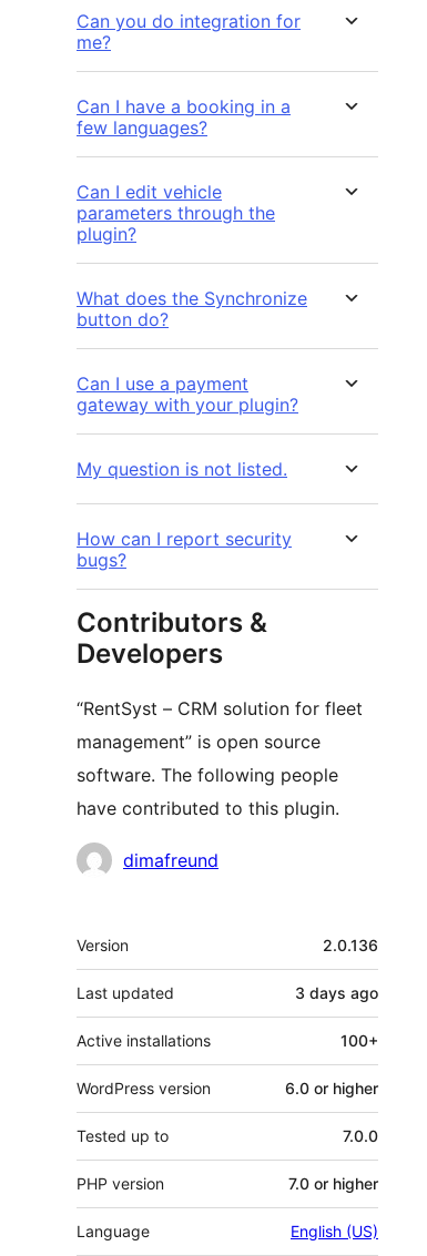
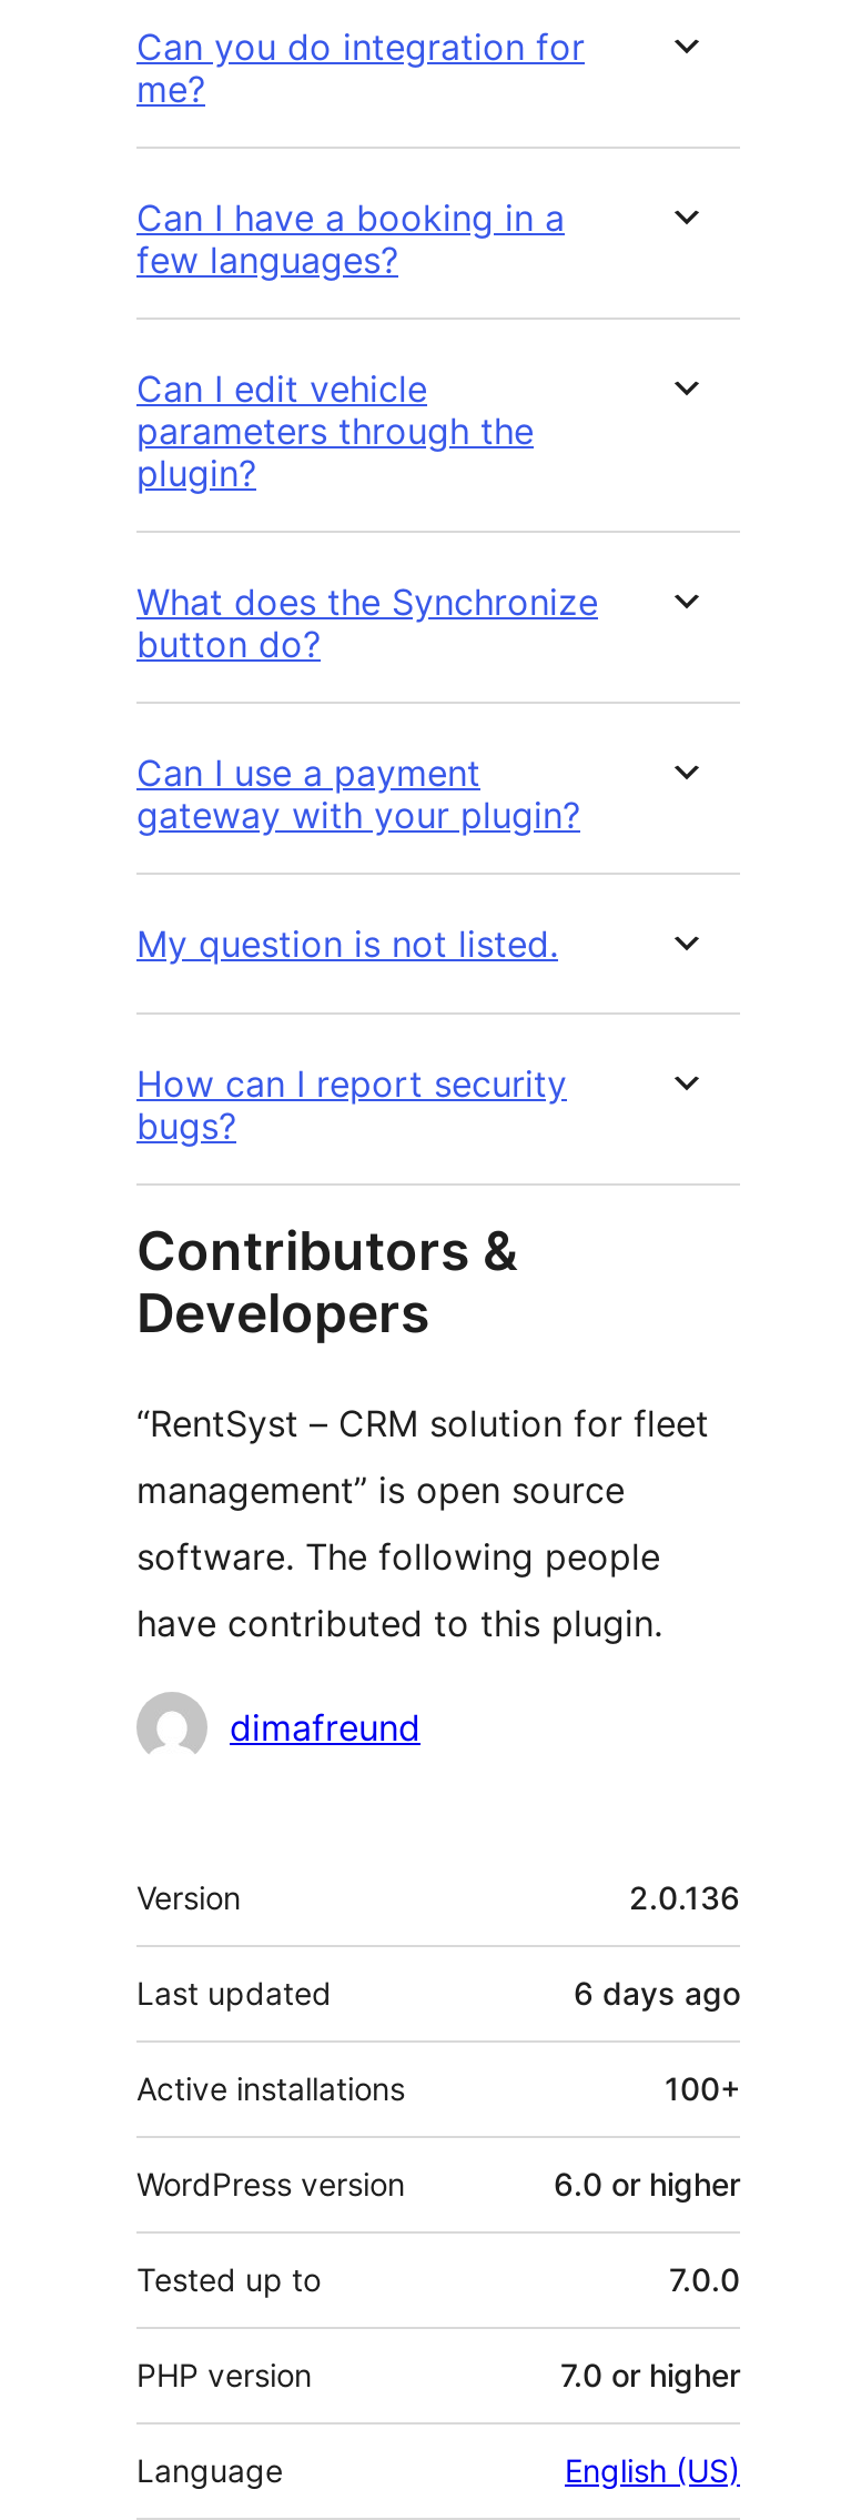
- 3 days ago
+ 6 days ago
